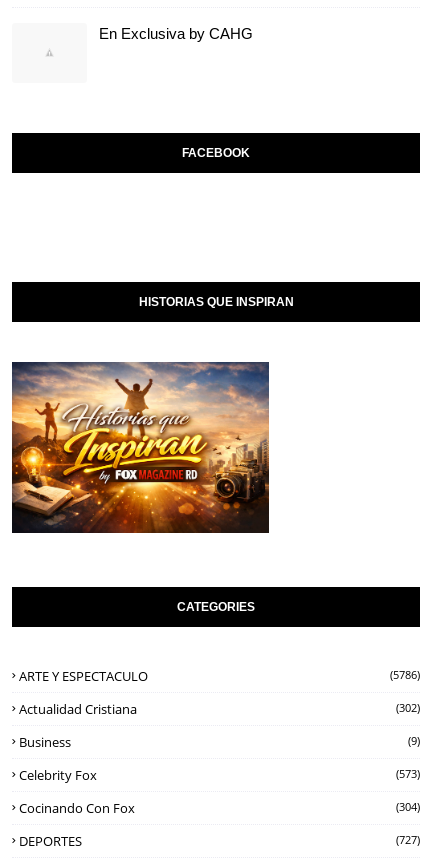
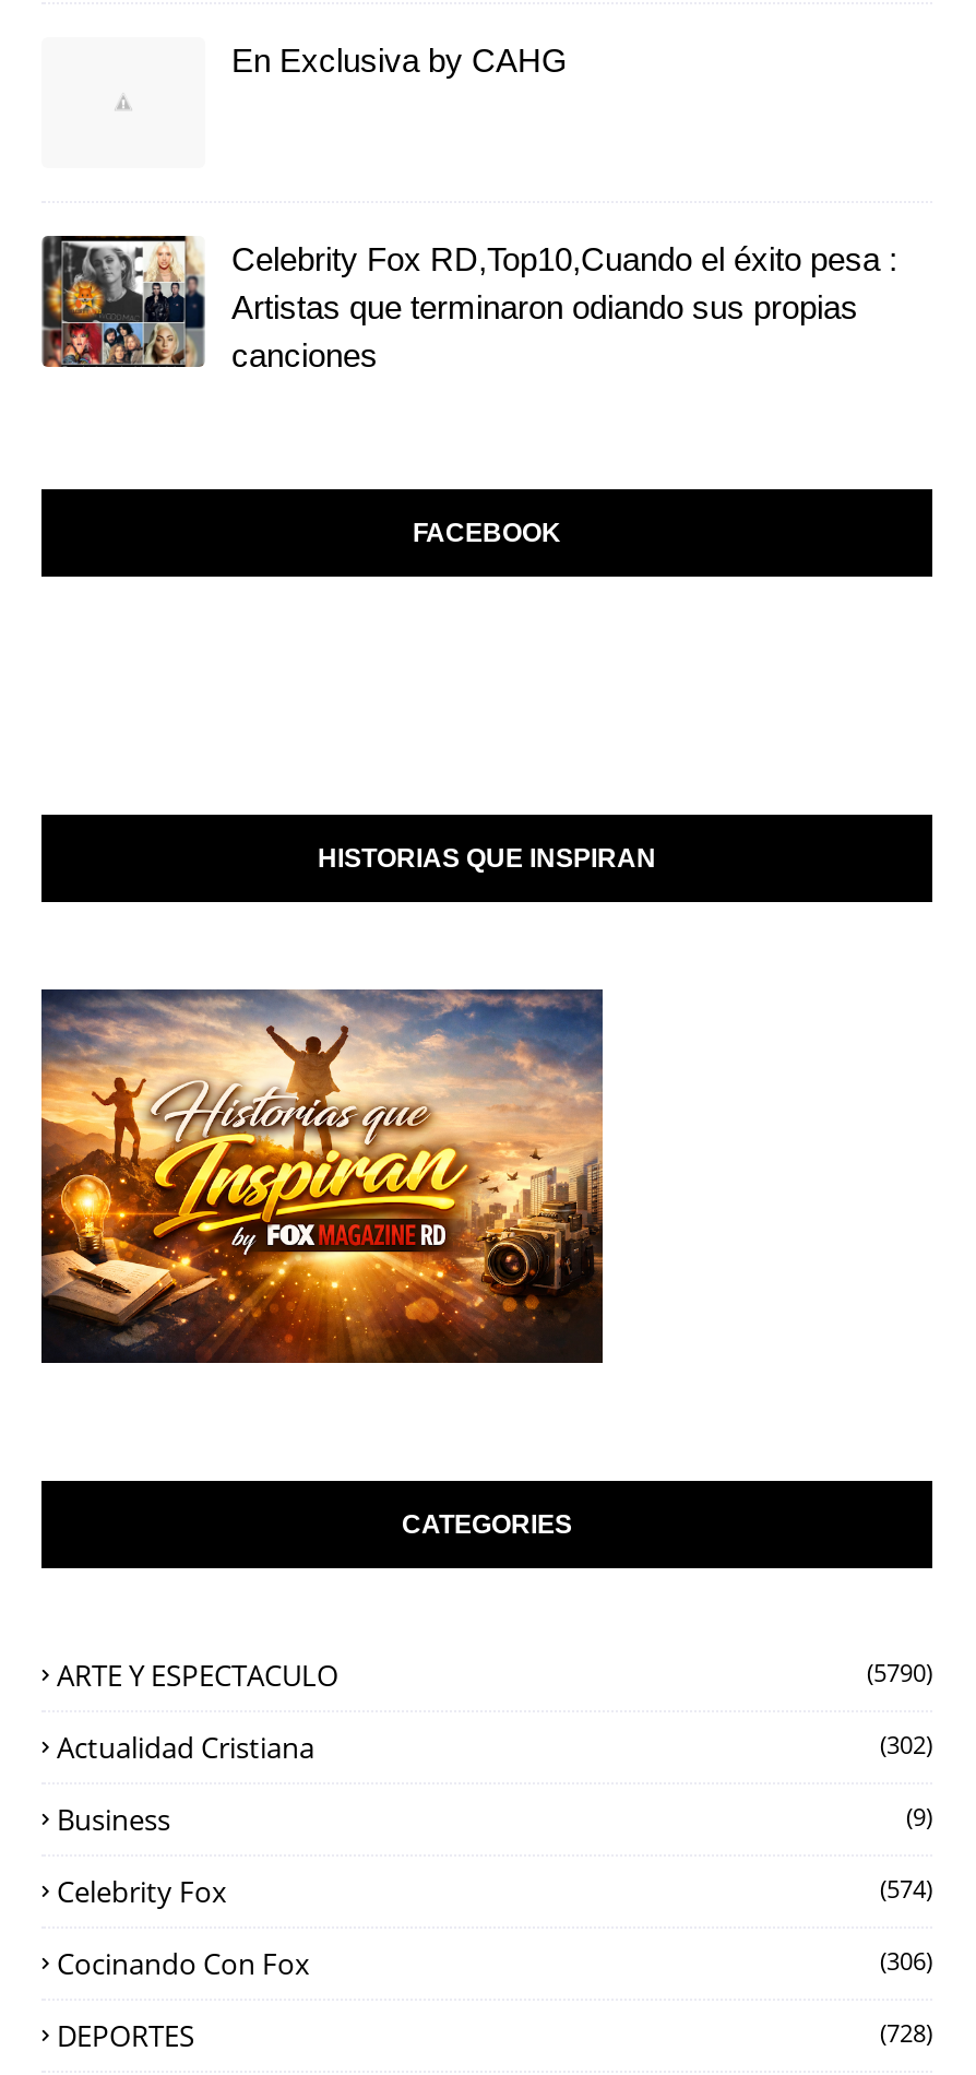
+ [image]
+ Celebrity Fox RD,Top10,Cuando el éxito pesa :
+ Artistas que terminaron odiando sus propias
+ canciones

- (5786)
+ (5790)

- (573)
+ (574)

- (304)
+ (306)

- (727)
+ (728)
